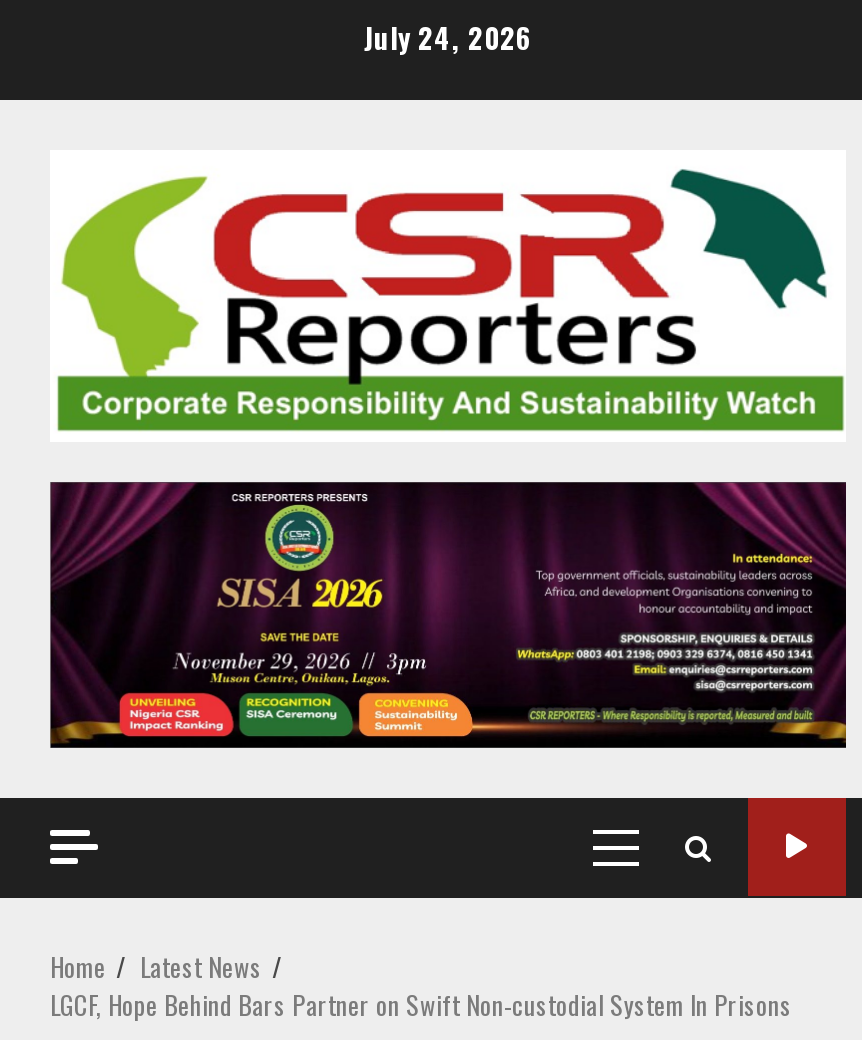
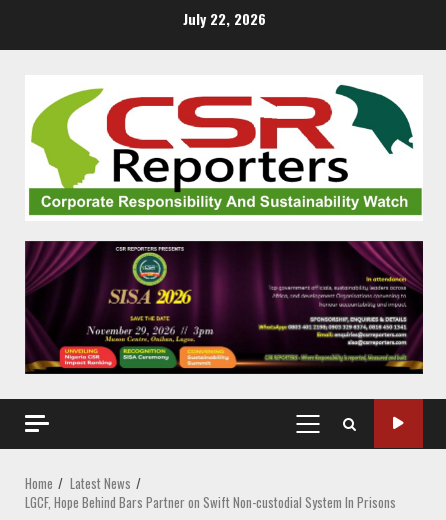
- July 24, 2026
+ July 22, 2026
